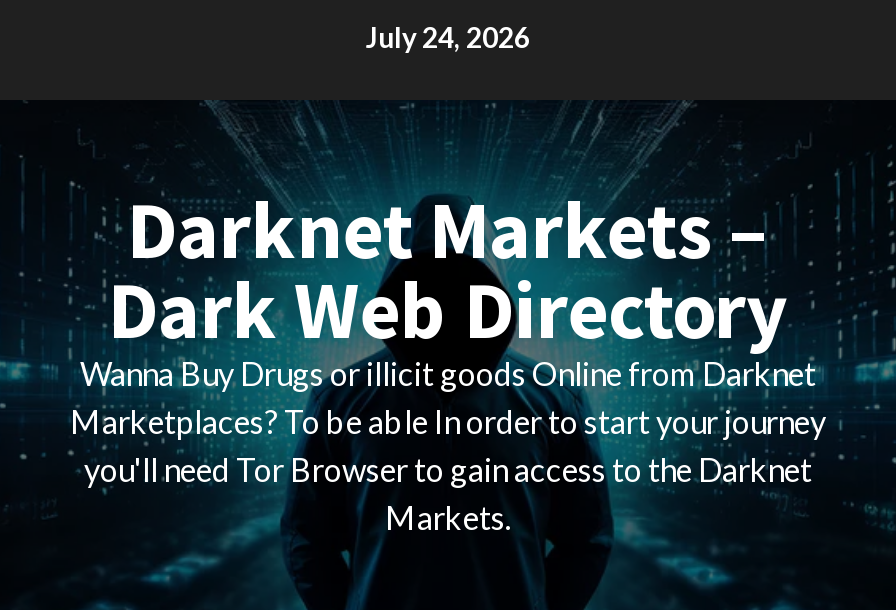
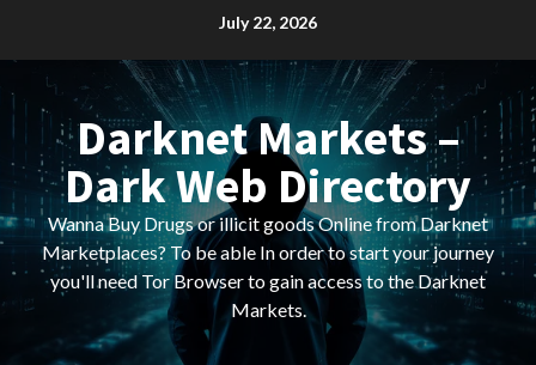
- July 24, 2026
+ July 22, 2026
